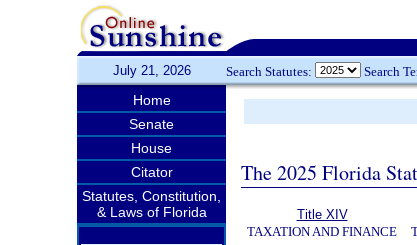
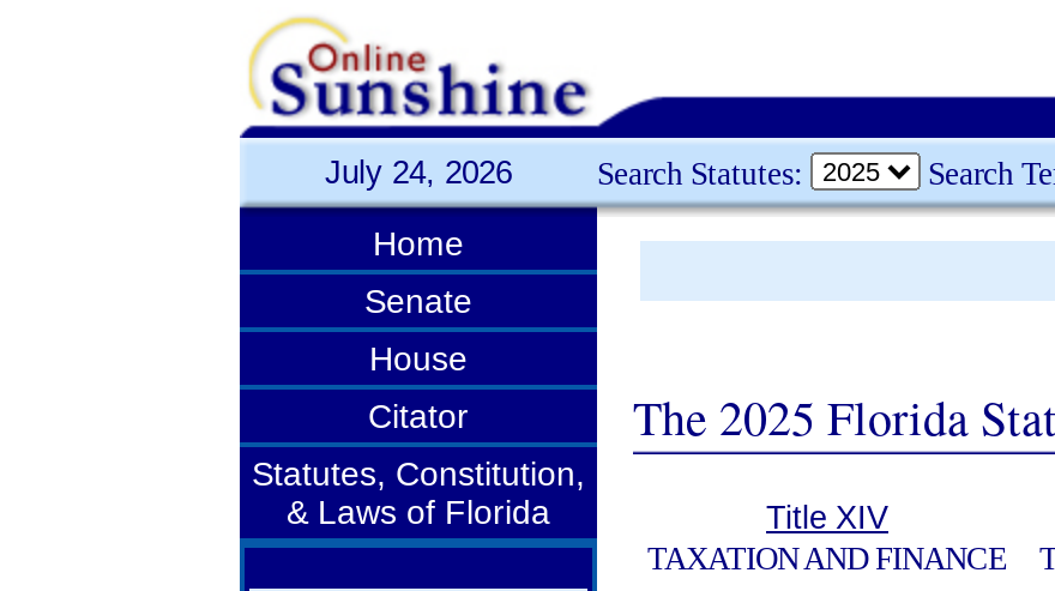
- July 21, 2026
+ July 24, 2026
